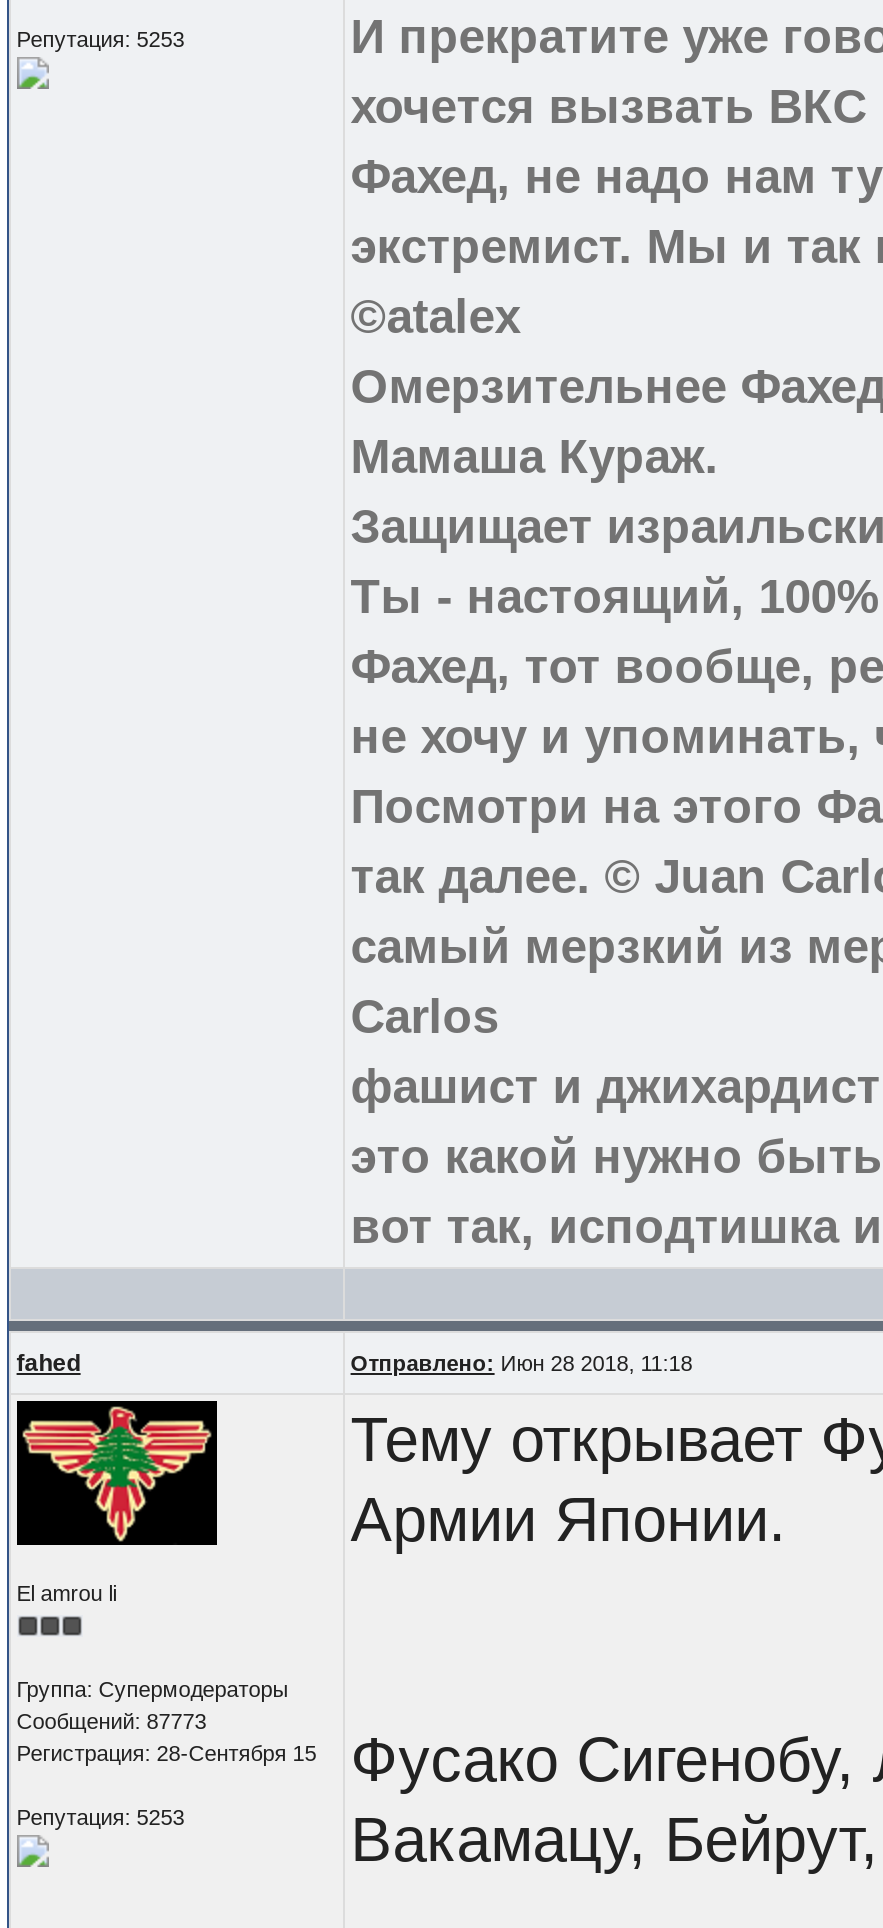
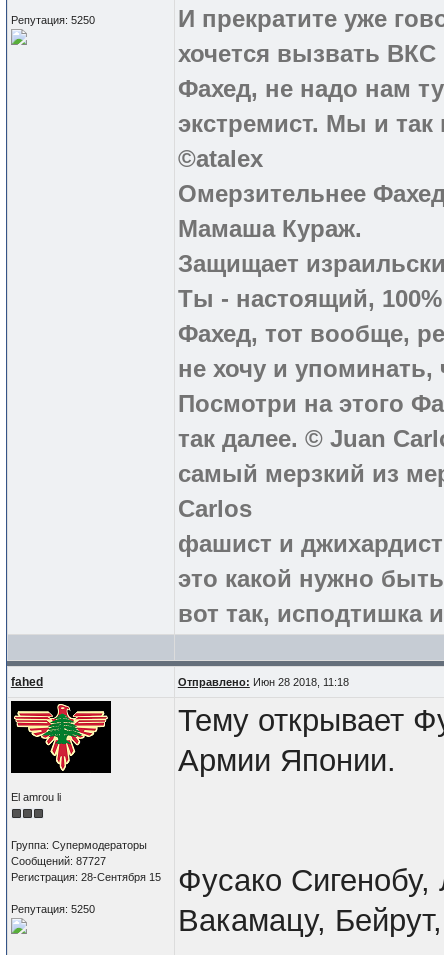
- Репутация: 5253
+ Репутация: 5250

- Сообщений: 87773
+ Сообщений: 87727

- Репутация: 5253
+ Репутация: 5250
